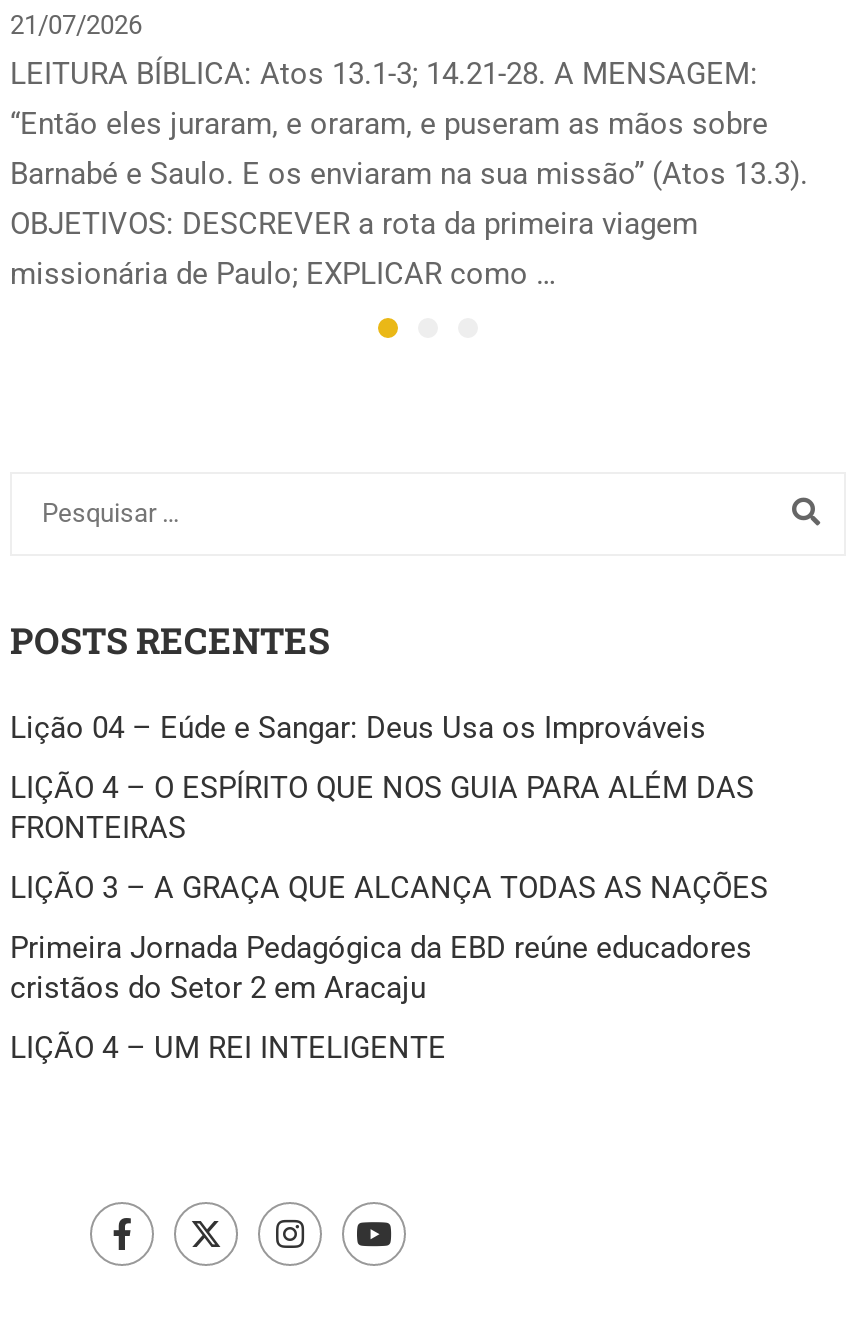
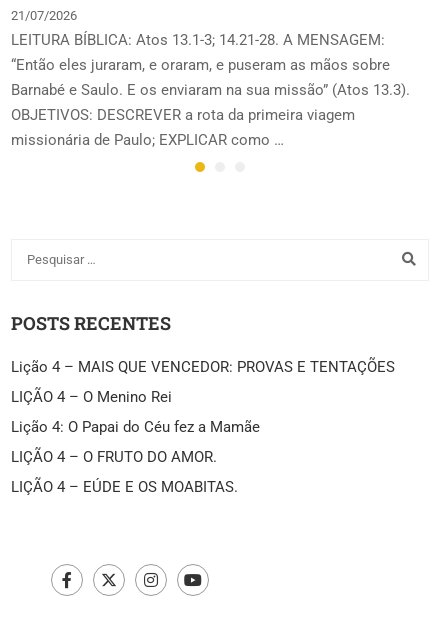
- Lição 04 – Eúde e Sangar: Deus Usa os Improváveis
+ Lição 4 – MAIS QUE VENCEDOR: PROVAS E TENTAÇÕES

- LIÇÃO 4 – O ESPÍRITO QUE NOS GUIA PARA ALÉM DAS
- FRONTEIRAS
+ LIÇÃO 4 – O Menino Rei

- LIÇÃO 3 – A GRAÇA QUE ALCANÇA TODAS AS NAÇÕES
+ Lição 4: O Papai do Céu fez a Mamãe

- Primeira Jornada Pedagógica da EBD reúne educadores
- cristãos do Setor 2 em Aracaju
+ LIÇÃO 4 – O FRUTO DO AMOR.

- LIÇÃO 4 – UM REI INTELIGENTE
+ LIÇÃO 4 – EÚDE E OS MOABITAS.
